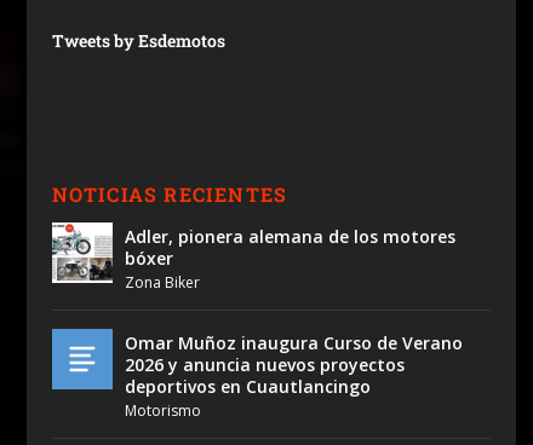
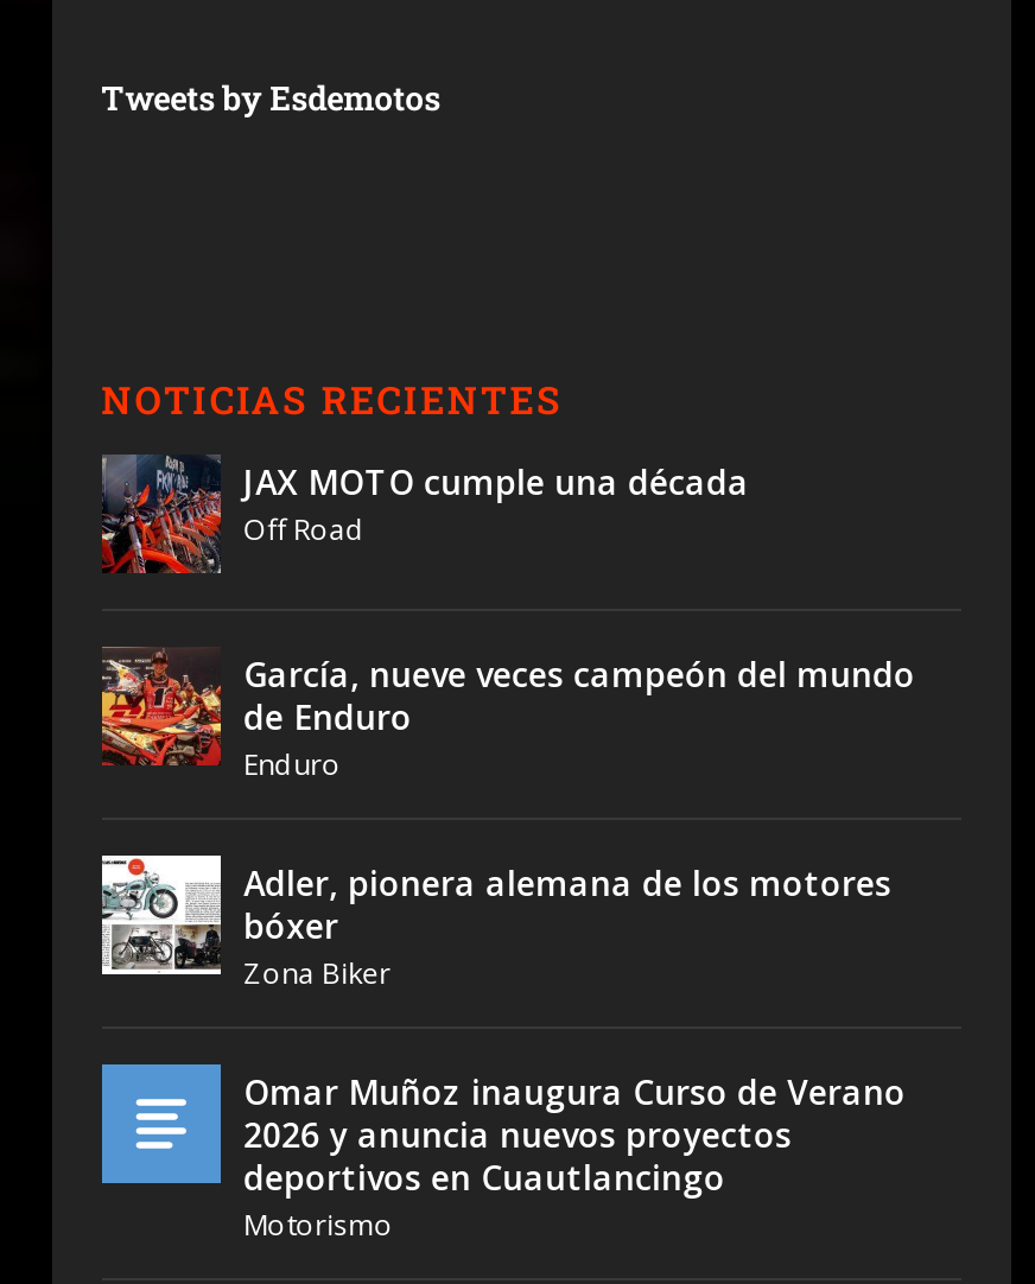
+ [image]
+ JAX MOTO cumple una década
+ Off Road
+ García, nueve veces campeón del mundo
+ de Enduro
+ Enduro

+ [image]
